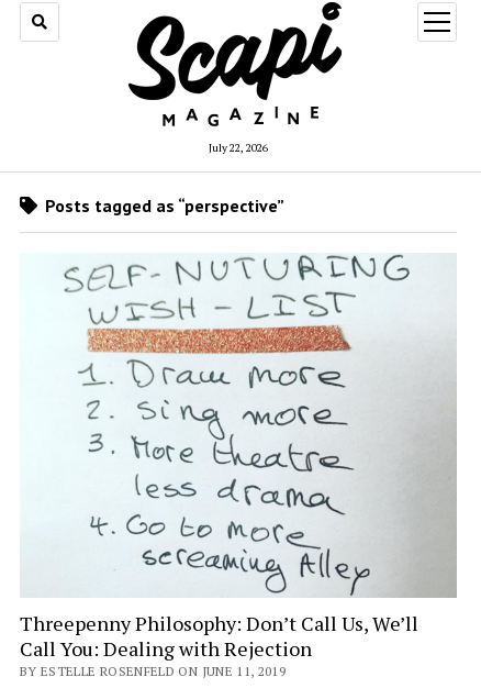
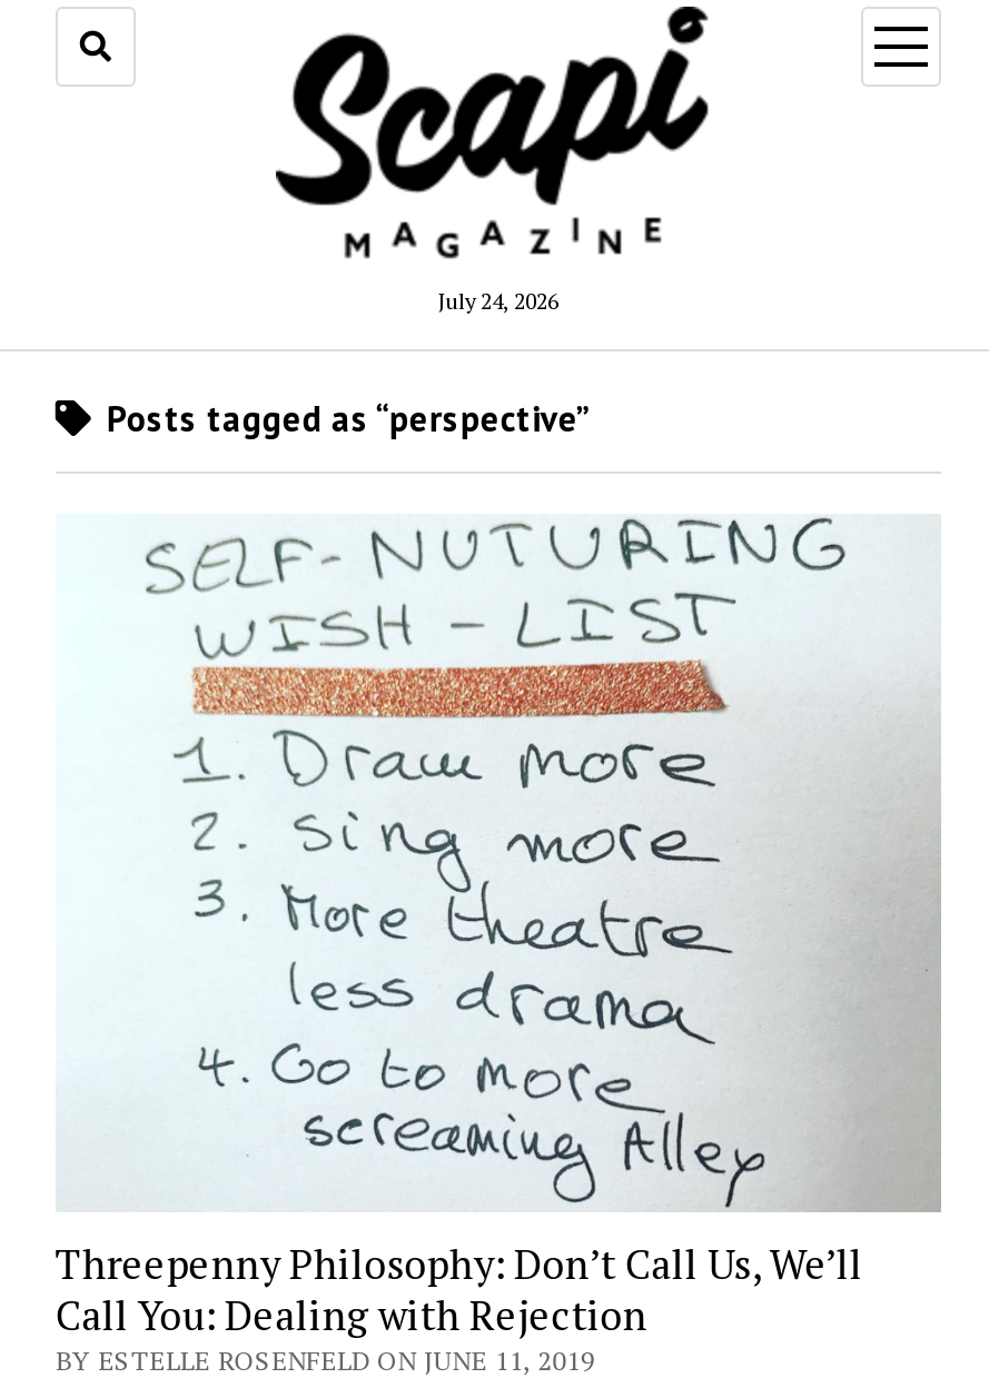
- July 22, 2026
+ July 24, 2026
